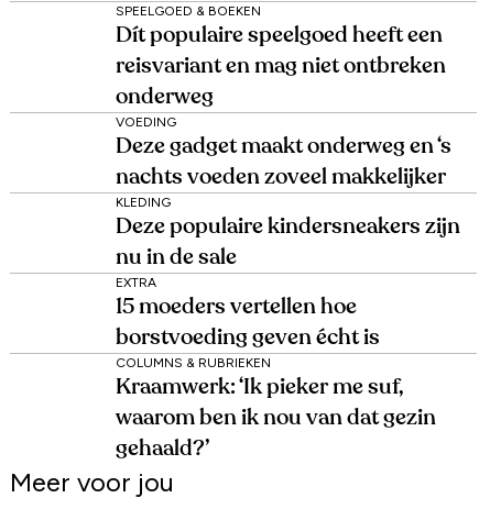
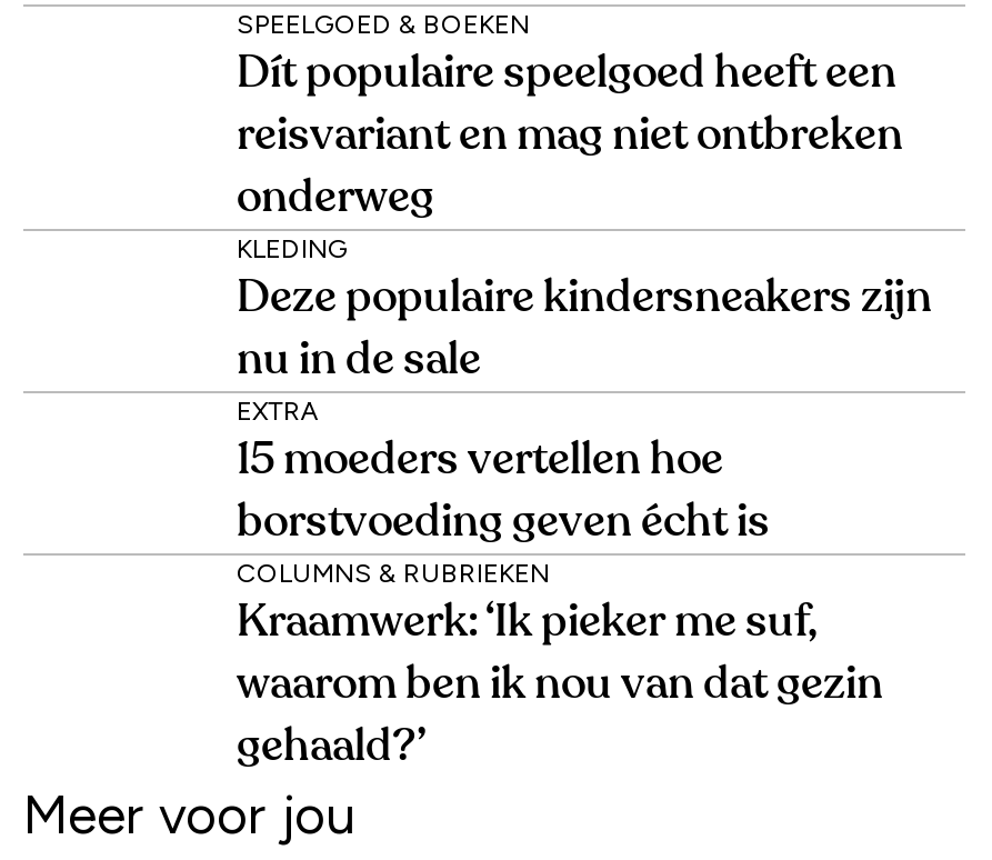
- VOEDING
- Deze gadget maakt onderweg en ‘s
- nachts voeden zoveel makkelijker
